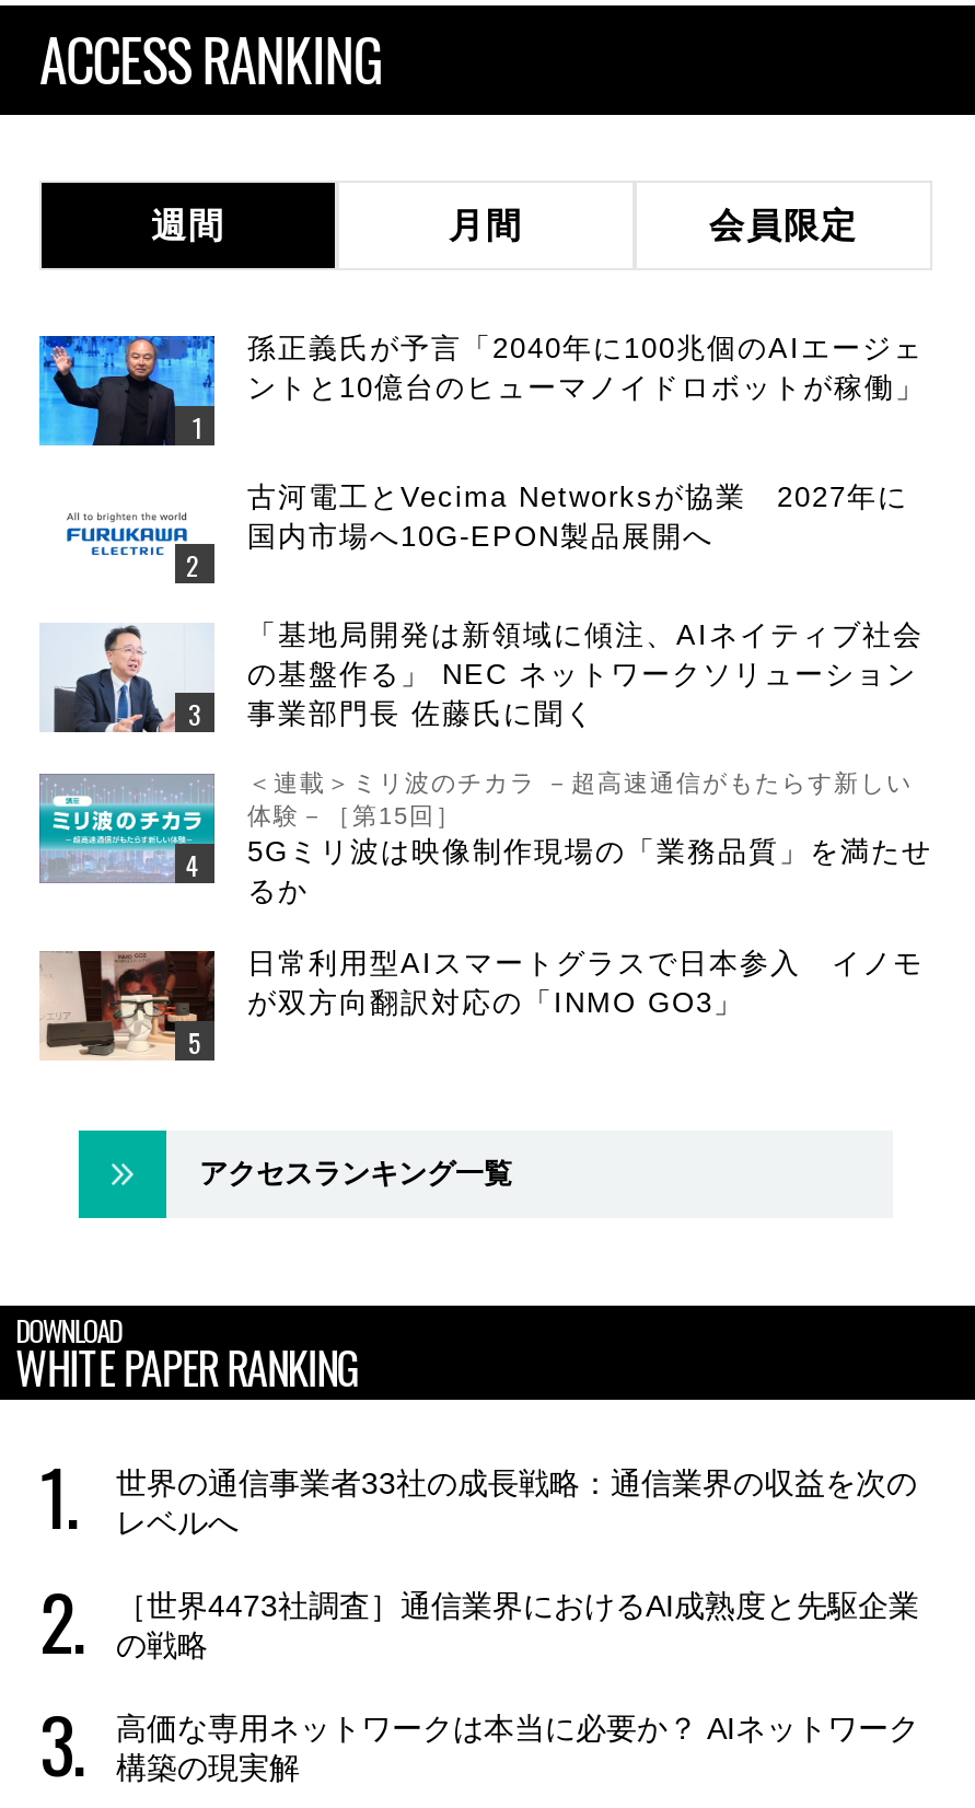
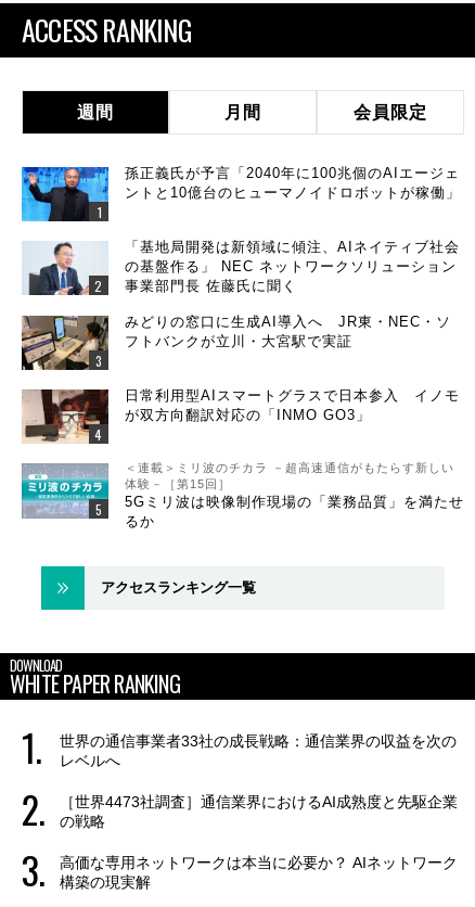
- [image]
+ [image]

- 古河電工とVecima Networksが協業 2027年に
- 国内市場へ10G-EPON製品展開へ

moved up: [image] | 「基地局開発は新領域に傾注、AIネイティブ社会 | の基盤作る」 NEC ネットワークソリューション | 事業部門長 佐藤氏に聞く

+ みどりの窓口に生成AI導入へ JR東・NEC・ソ
+ フトバンクが立川・大宮駅で実証

moved down: [image] | ＜連載＞ミリ波のチカラ －超高速通信がもたらす新しい | 体験－［第15回］ | 5Gミリ波は映像制作現場の「業務品質」を満たせ | るか

moved up: [image] | 日常利用型AIスマートグラスで日本参入 イノモ | が双方向翻訳対応の「INMO GO3」
